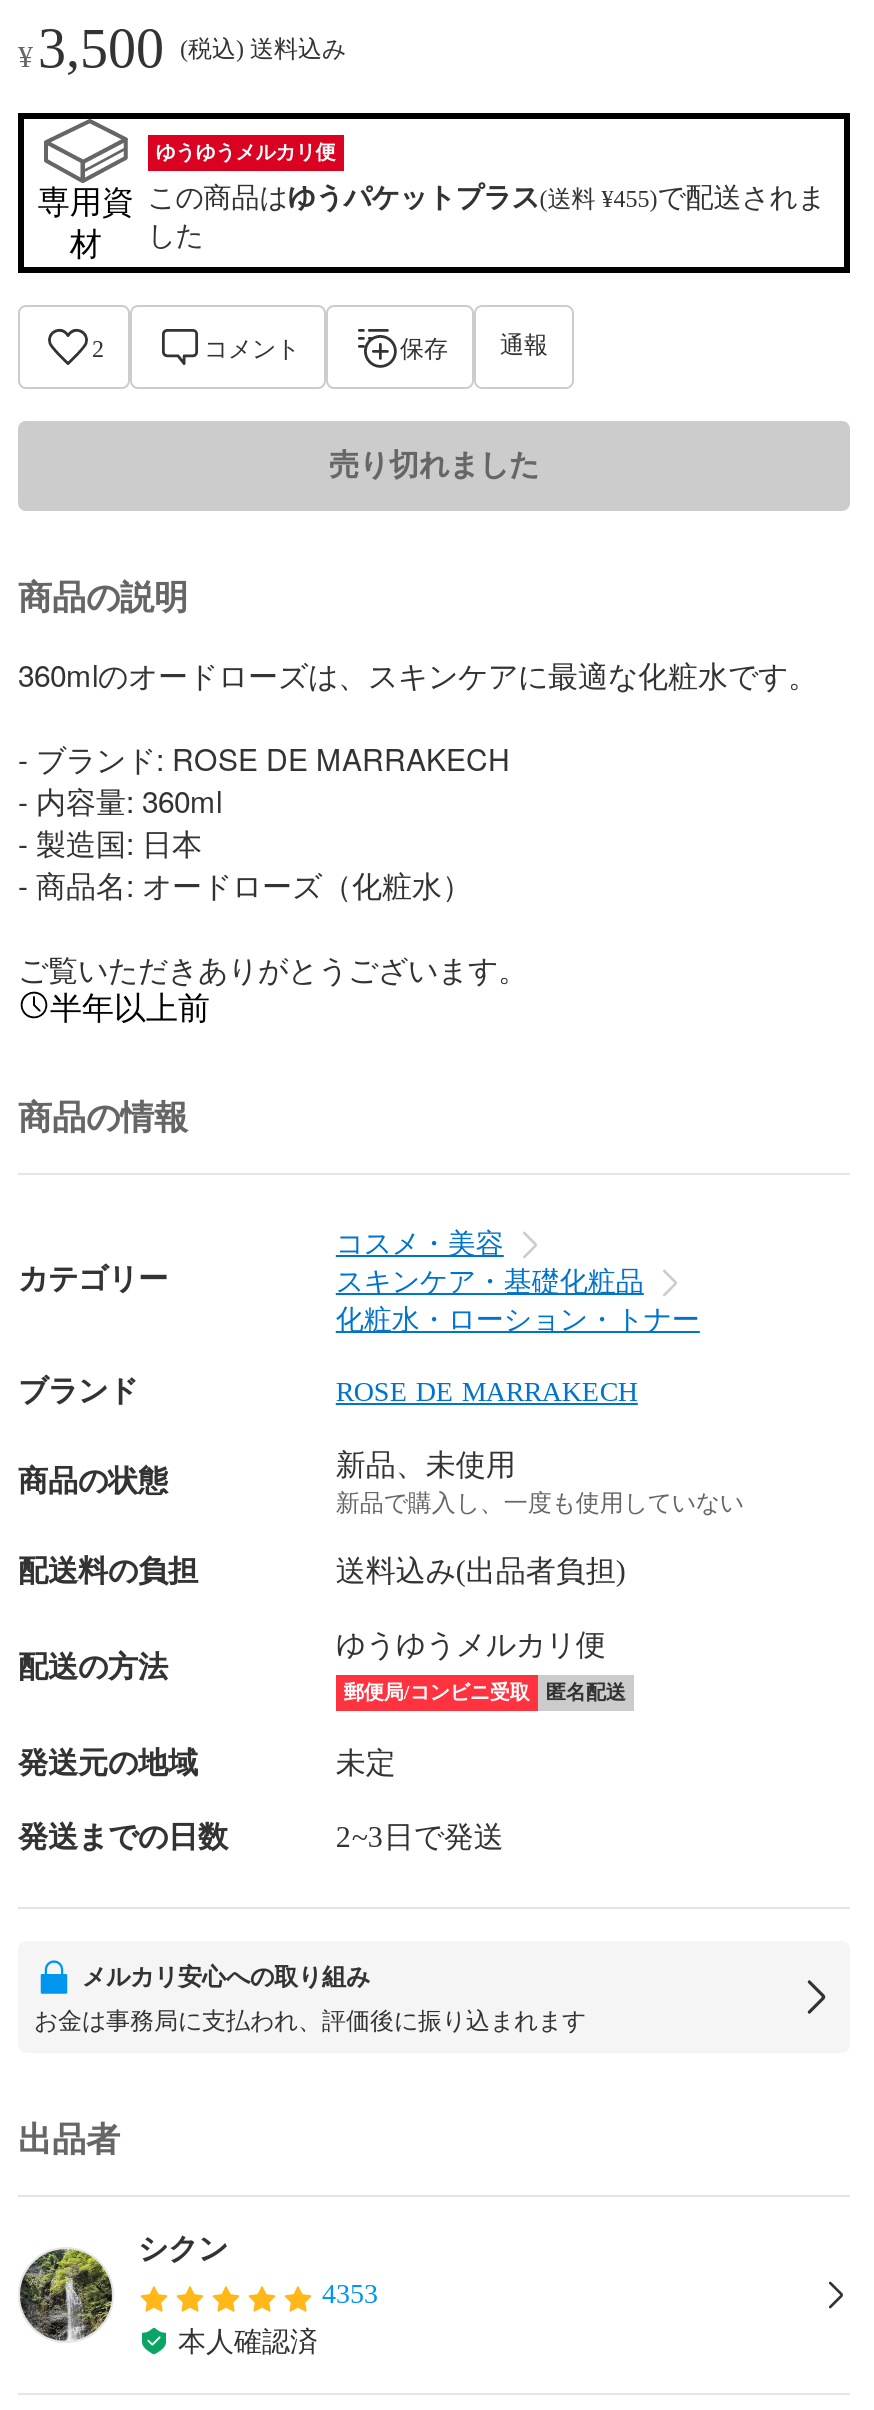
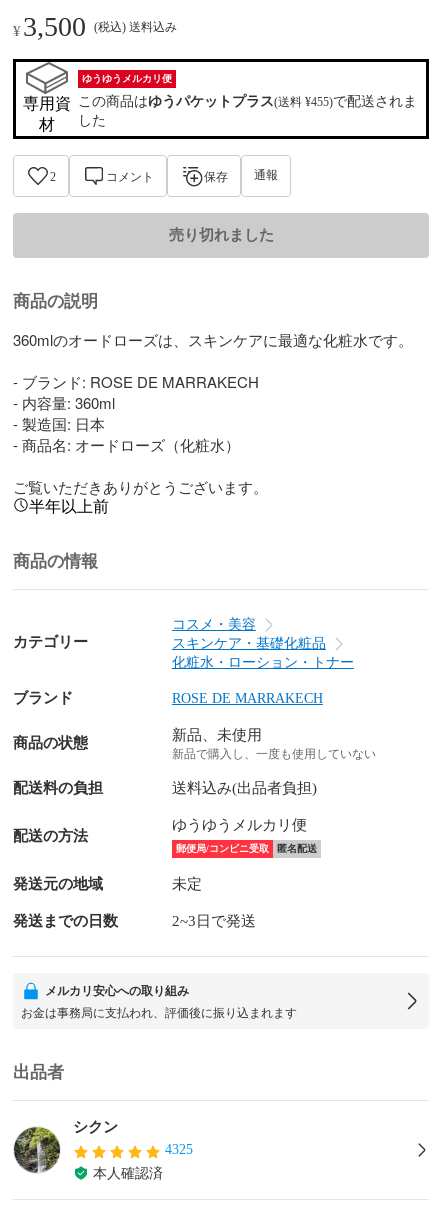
- 4353
+ 4325
